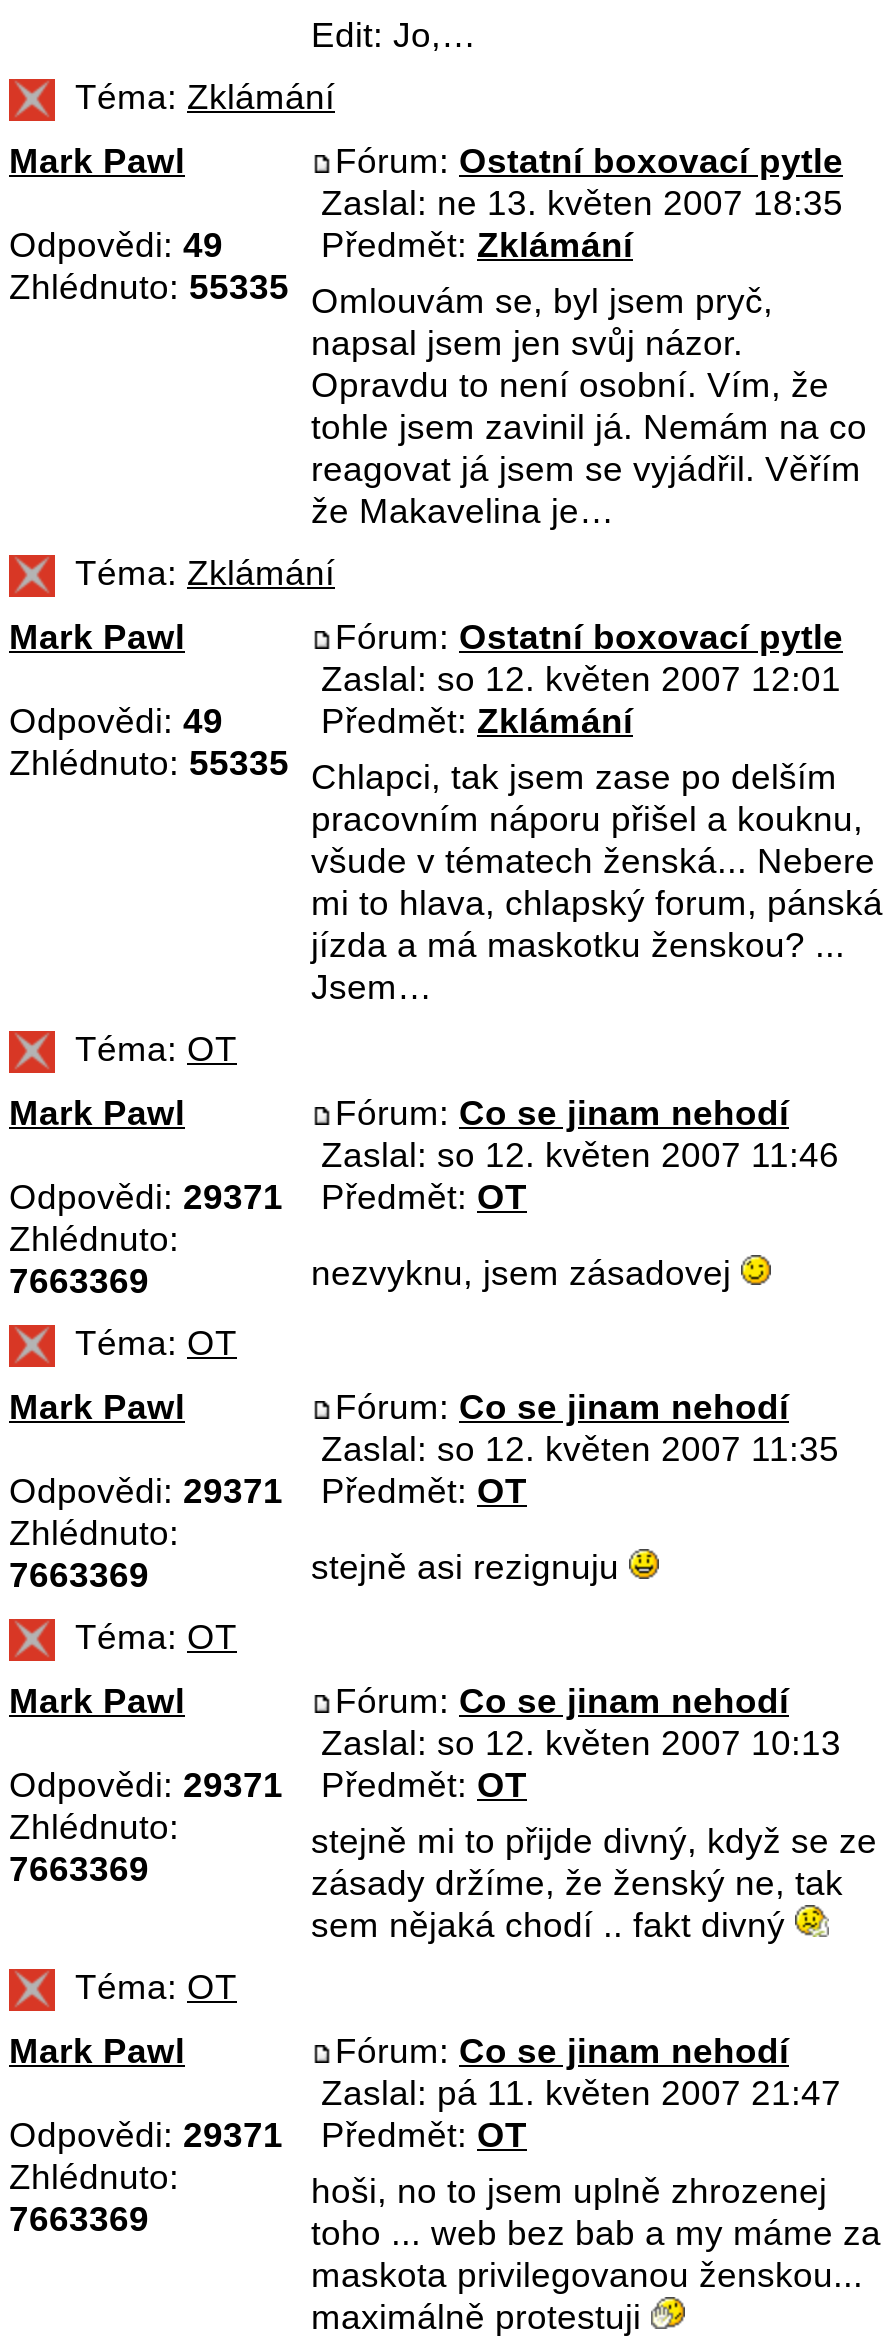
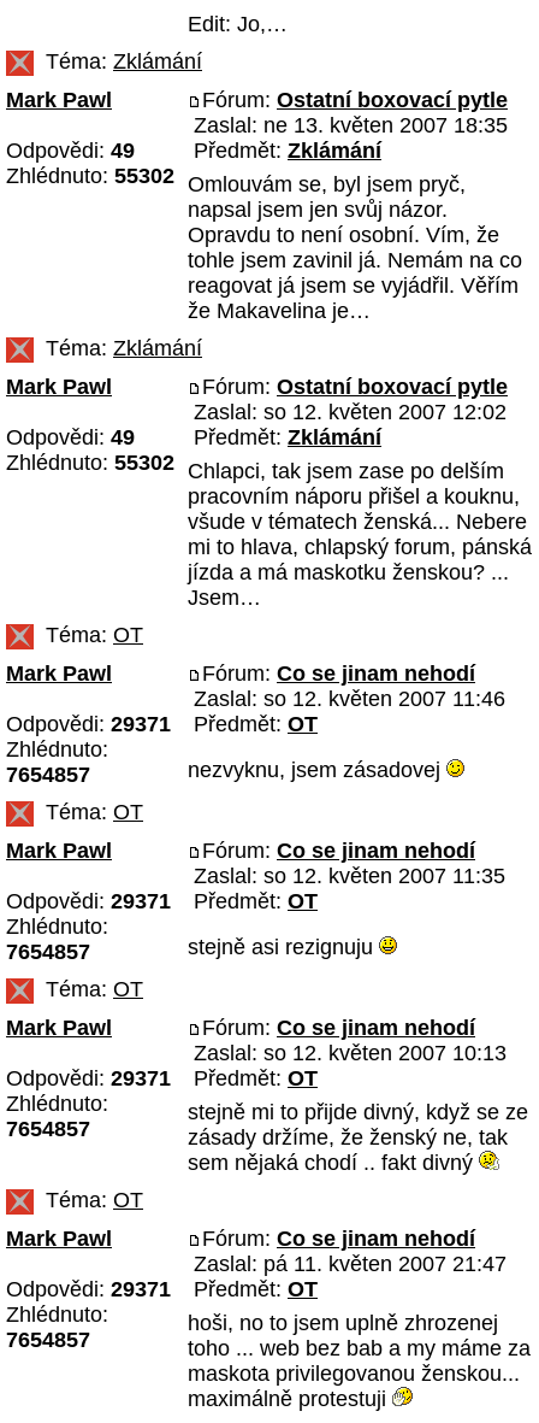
- Zhlédnuto: 55335 Omlouvám se, byl jsem pryč,
+ Zhlédnuto: 55302 Omlouvám se, byl jsem pryč,

- Zaslal: so 12. květen 2007 12:01
+ Zaslal: so 12. květen 2007 12:02

- Zhlédnuto: 55335 Chlapci, tak jsem zase po delším
+ Zhlédnuto: 55302 Chlapci, tak jsem zase po delším

- 7663369
+ 7654857

- 7663369
+ 7654857

- 7663369
+ 7654857

- 7663369
+ 7654857
